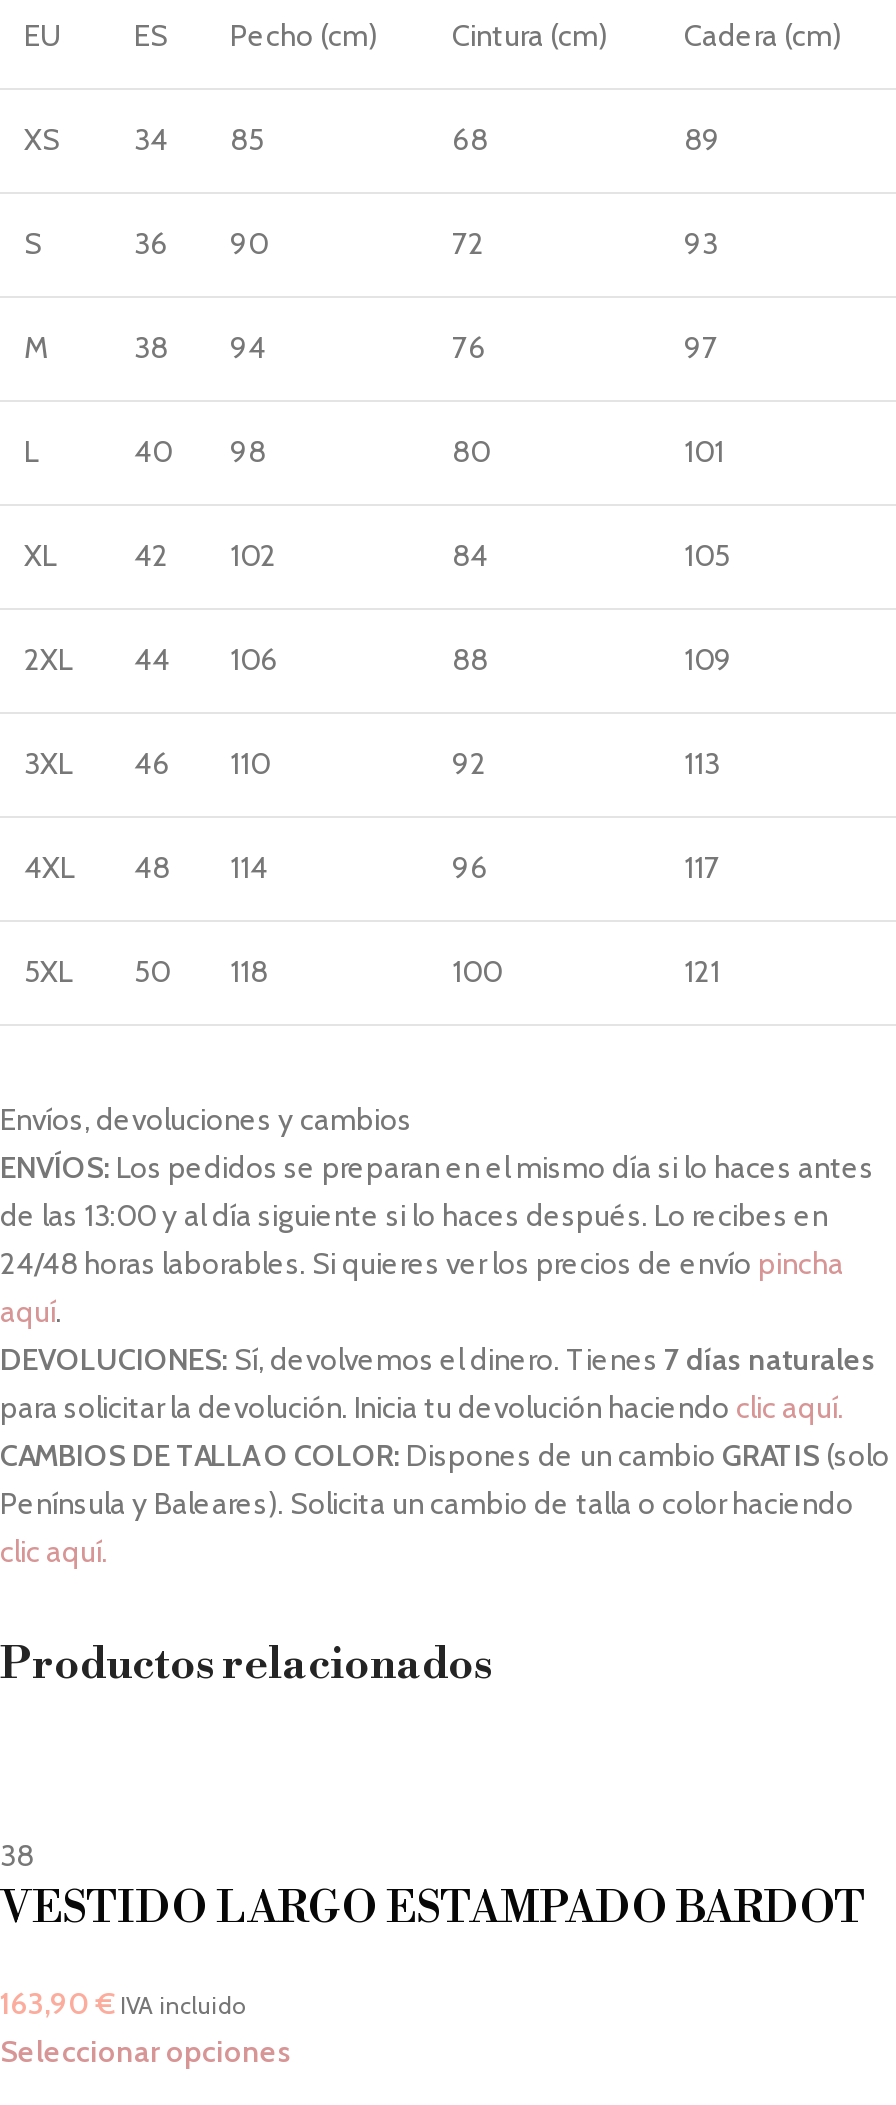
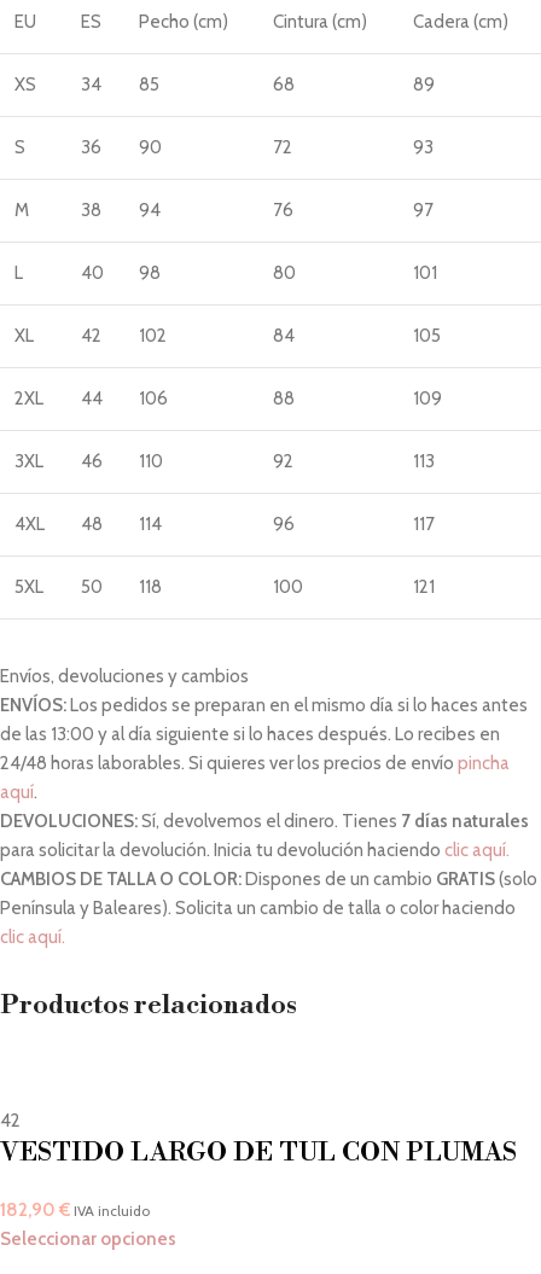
- 38
- VESTIDO LARGO ESTAMPADO BARDOT
+ 42
+ VESTIDO LARGO DE TUL CON PLUMAS

- 163,90 € IVA incluido
+ 182,90 € IVA incluido
